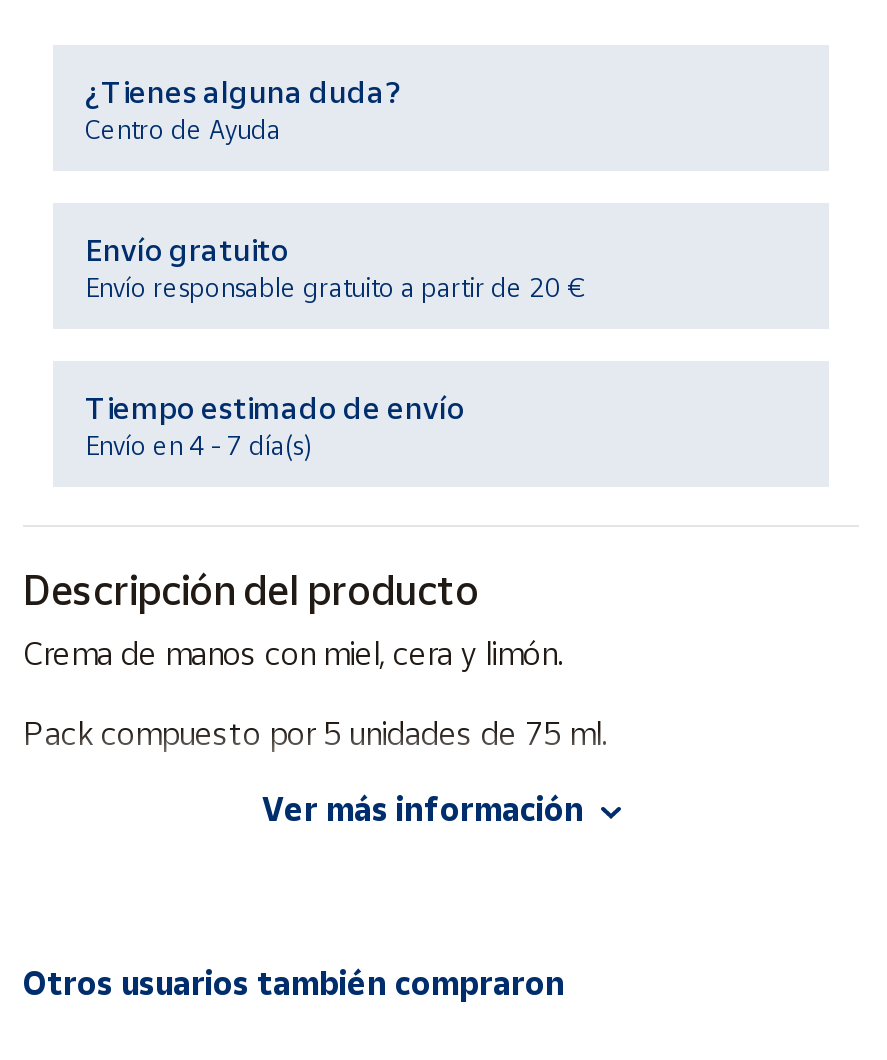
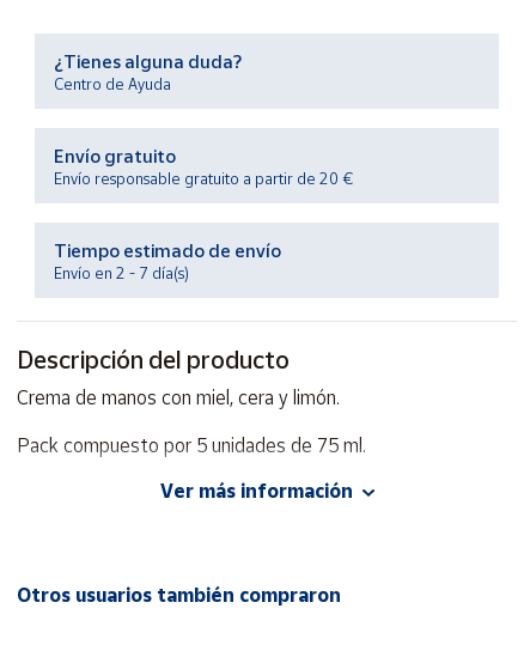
- Envío en 4 - 7 día(s)
+ Envío en 2 - 7 día(s)
